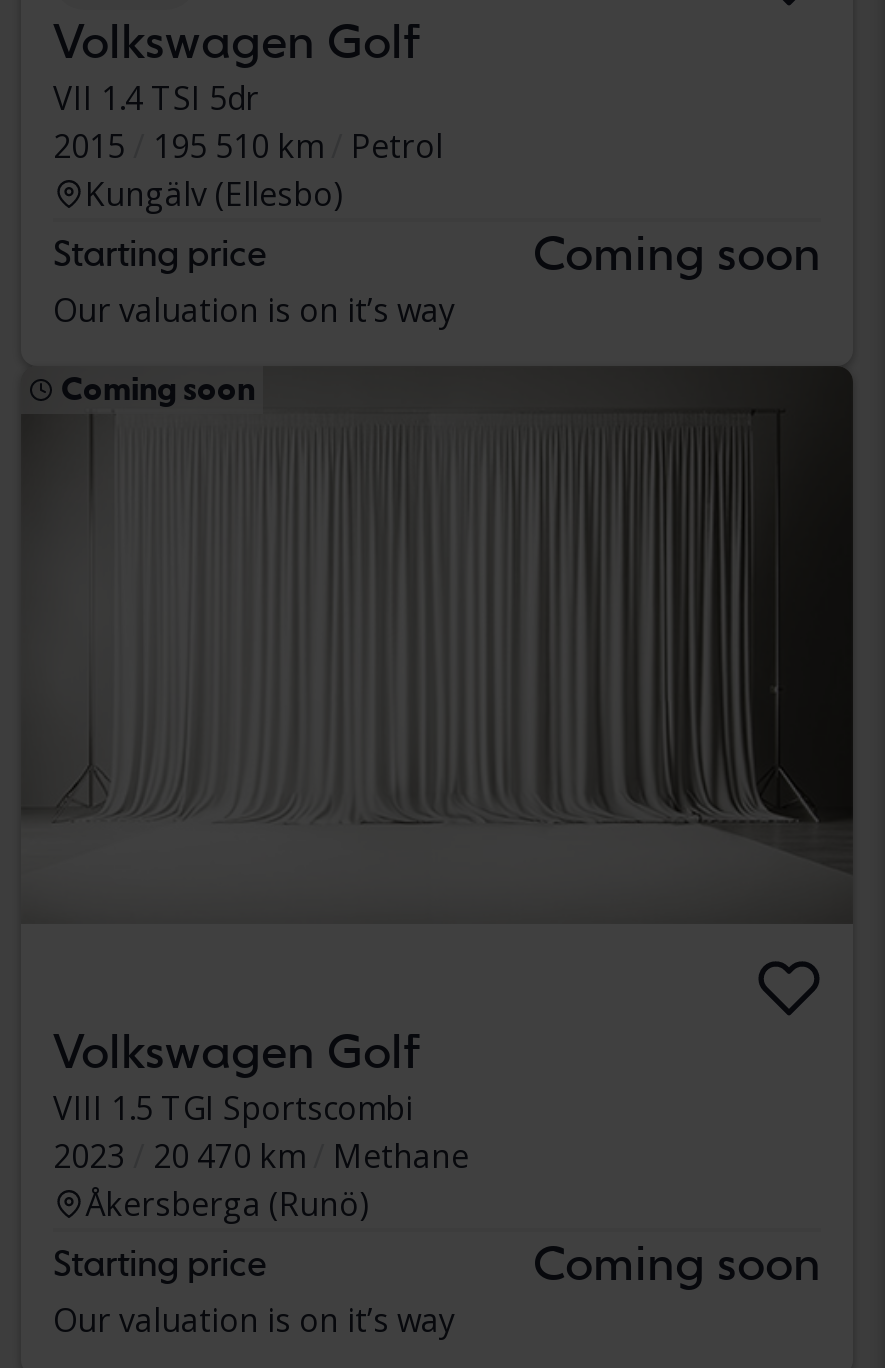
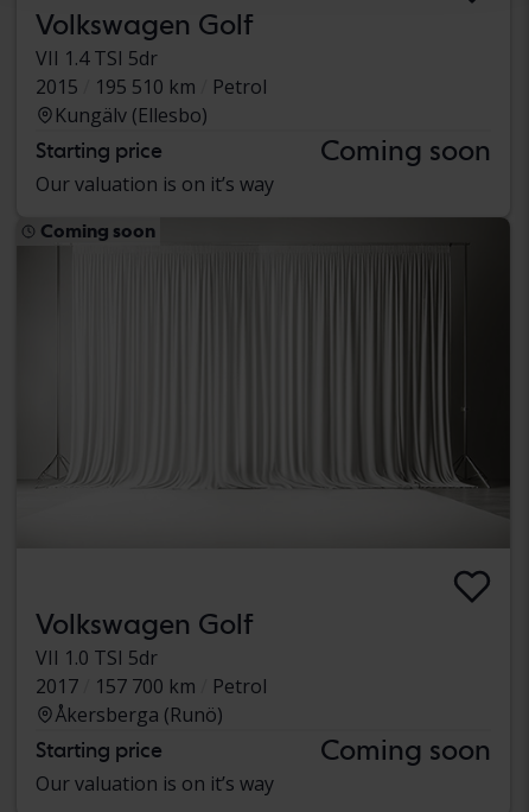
- VIII 1.5 TGI Sportscombi
- 2023
- 20 470 km
- Methane
+ VII 1.0 TSI 5dr
+ 2017
+ 157 700 km
+ Petrol
